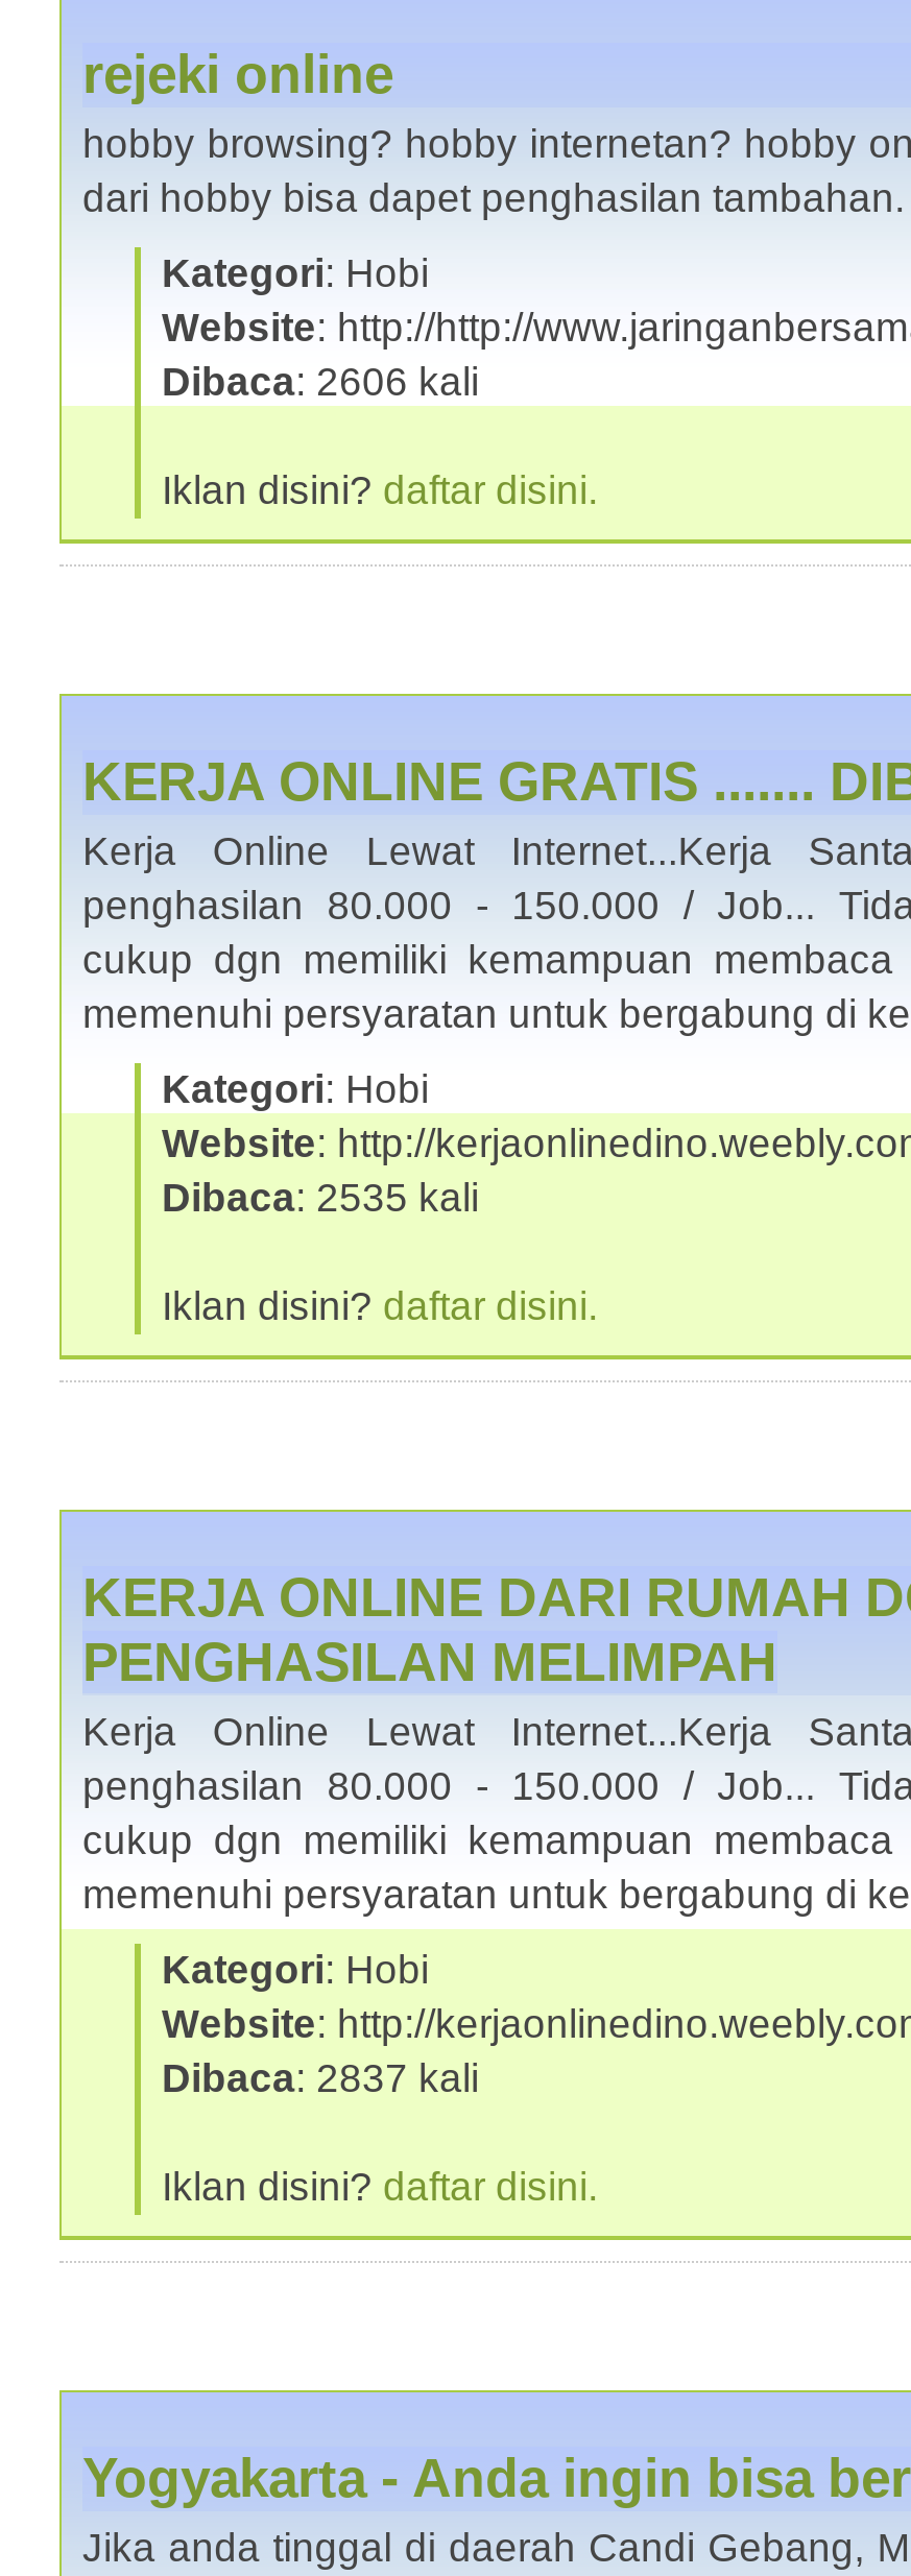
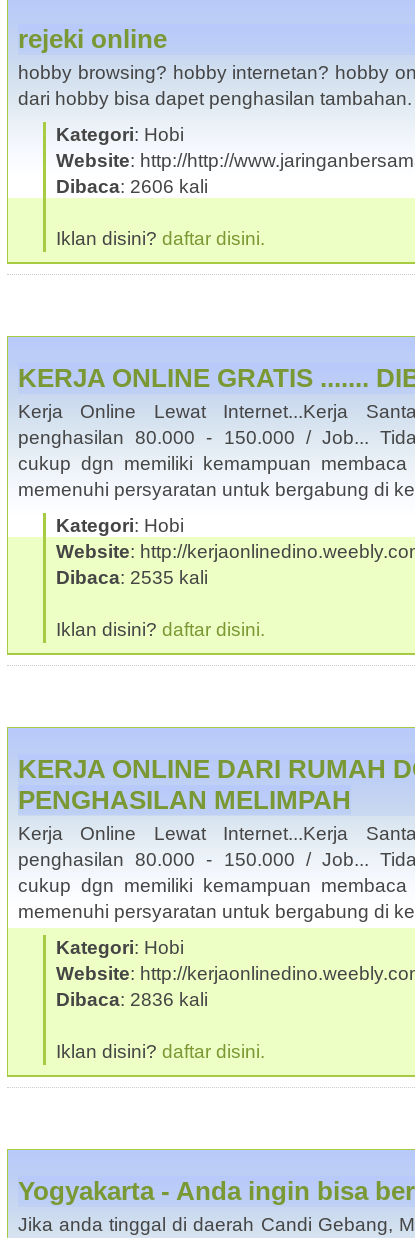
- Dibaca: 2837 kali
+ Dibaca: 2836 kali
